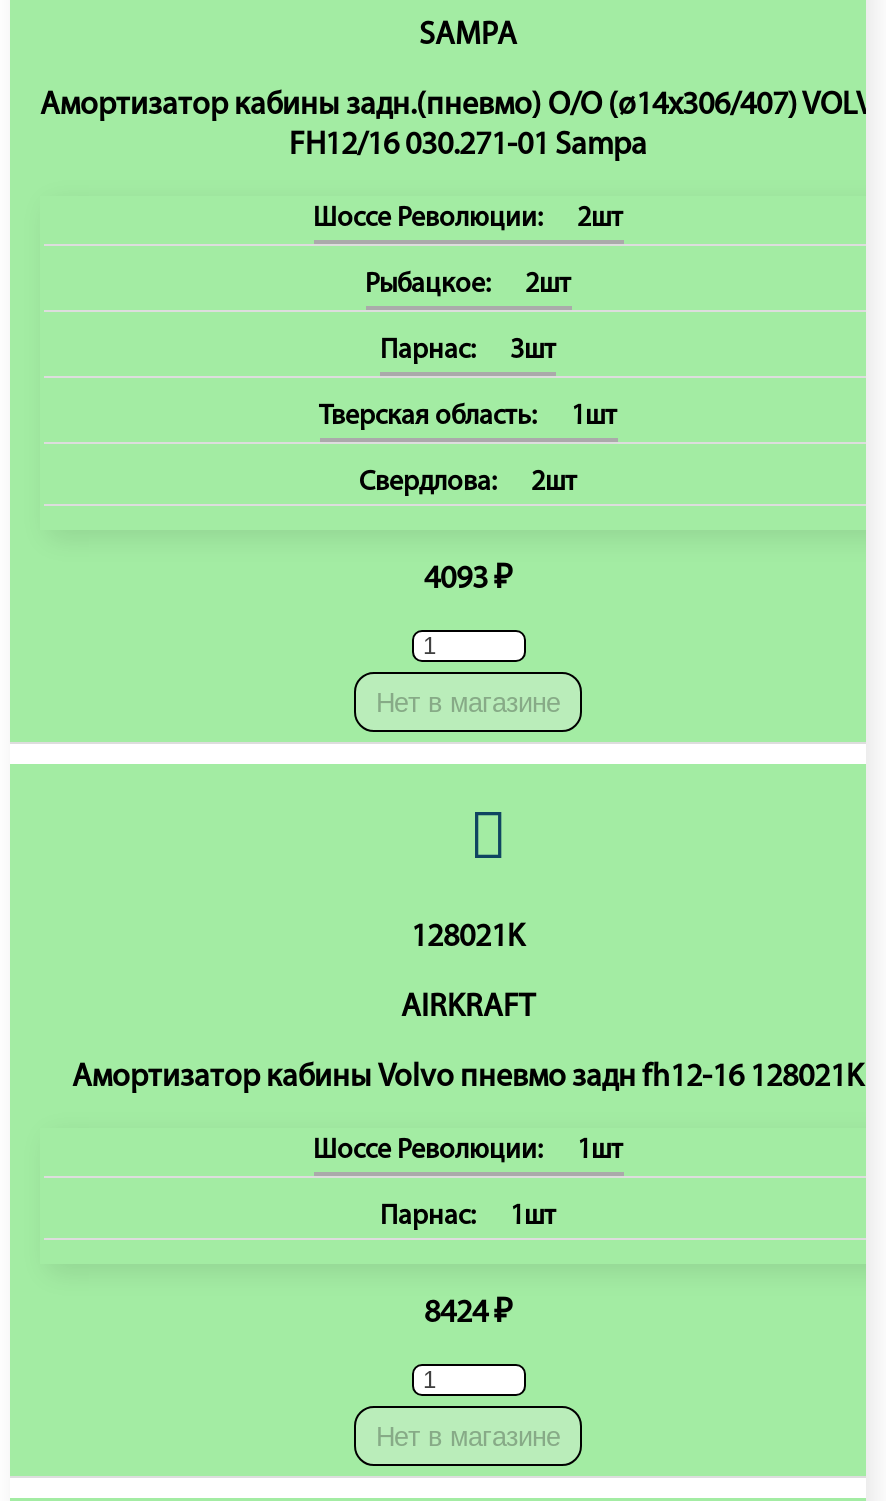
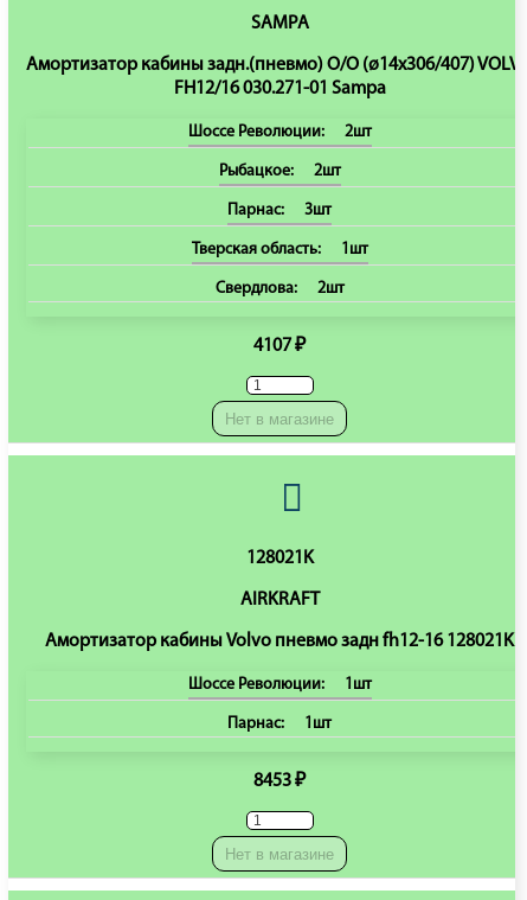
- 4093 ₽
+ 4107 ₽

- 8424 ₽
+ 8453 ₽
